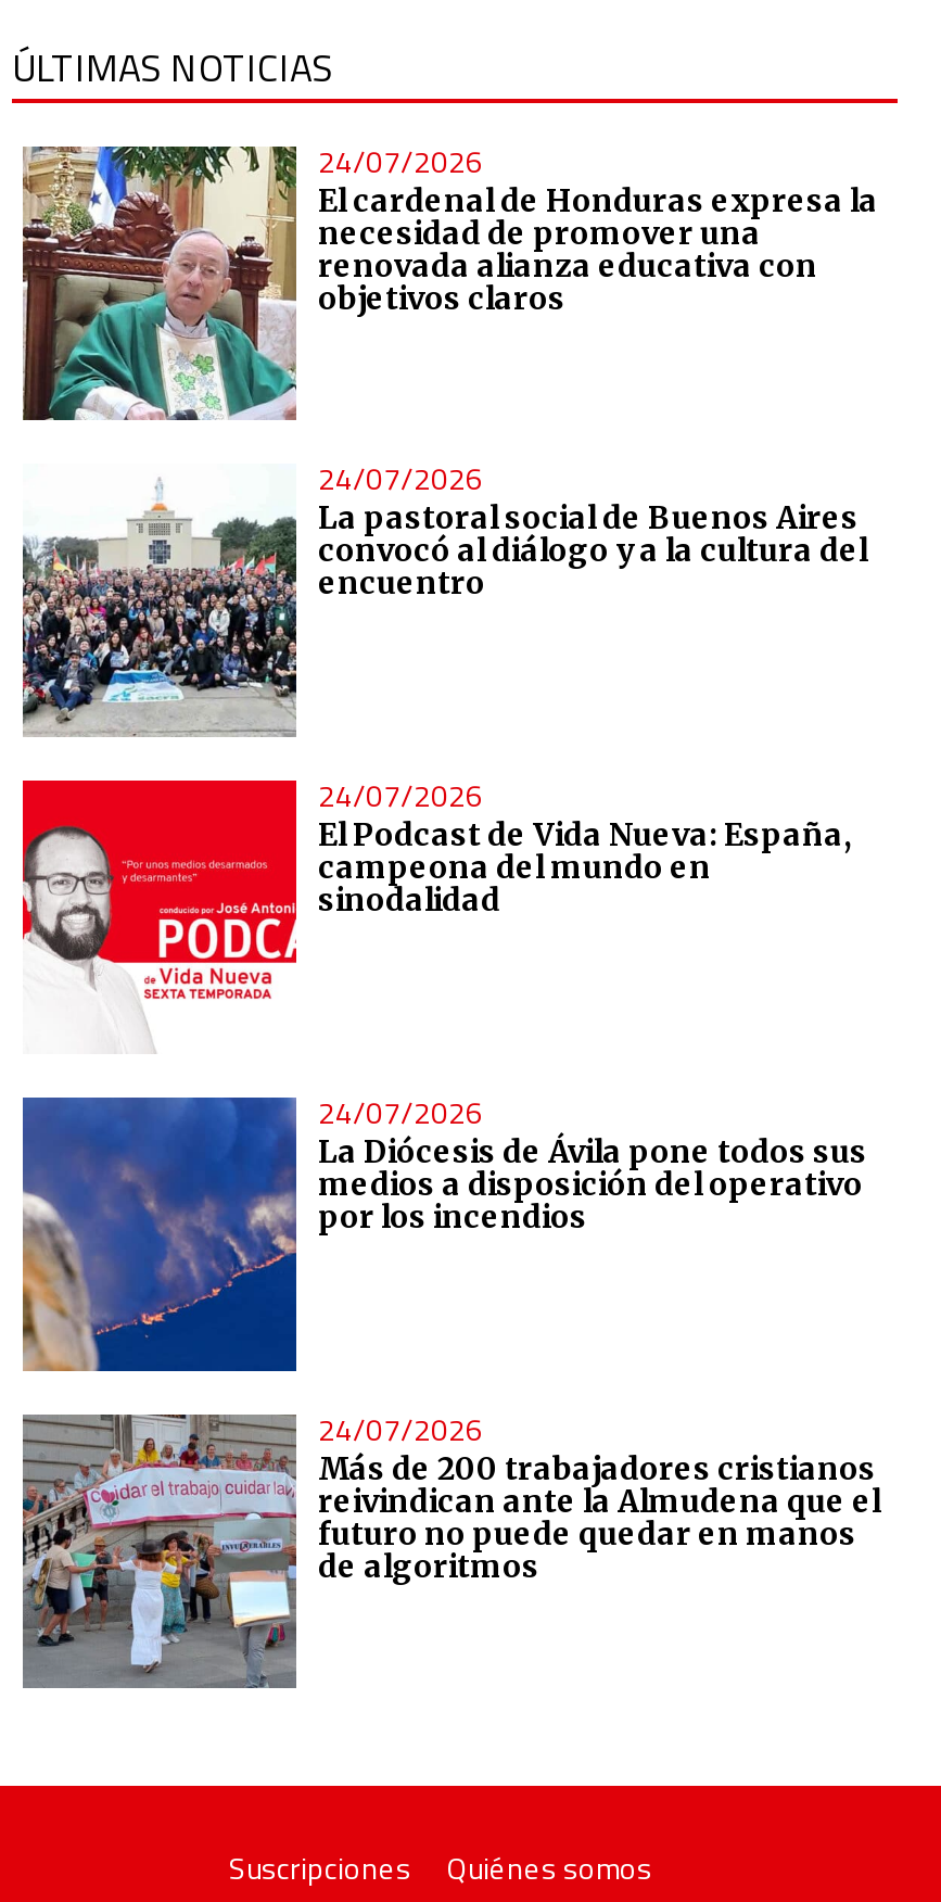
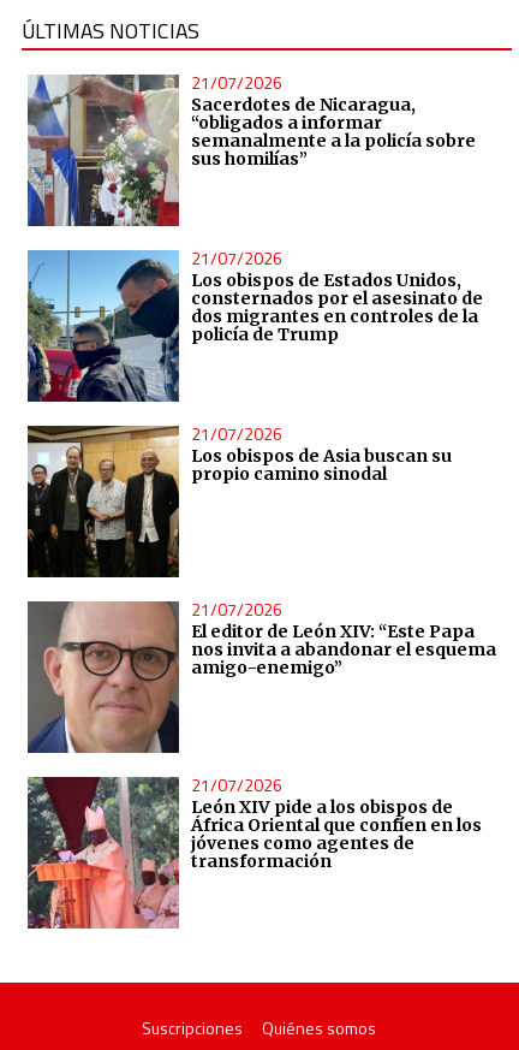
- [image]
- 24/07/2026
- El cardenal de Honduras expresa la
- necesidad de promover una
- renovada alianza educativa con
- objetivos claros
+ [image]
+ 21/07/2026
+ Sacerdotes de Nicaragua,
+ “obligados a informar
+ semanalmente a la policía sobre
+ sus homilías”

- [image]
- 24/07/2026
- La pastoral social de Buenos Aires
- convocó al diálogo y a la cultura del
- encuentro
+ [image]
+ 21/07/2026
+ Los obispos de Estados Unidos,
+ consternados por el asesinato de
+ dos migrantes en controles de la
+ policía de Trump

- [image]
- 24/07/2026
- El Podcast de Vida Nueva: España,
- campeona del mundo en
- sinodalidad
+ [image]
+ 21/07/2026
+ Los obispos de Asia buscan su
+ propio camino sinodal

- [image]
- 24/07/2026
- La Diócesis de Ávila pone todos sus
- medios a disposición del operativo
- por los incendios
+ [image]
+ 21/07/2026
+ El editor de León XIV: “Este Papa
+ nos invita a abandonar el esquema
+ amigo-enemigo”

- [image]
- 24/07/2026
- Más de 200 trabajadores cristianos
- reivindican ante la Almudena que el
- futuro no puede quedar en manos
- de algoritmos
+ [image]
+ 21/07/2026
+ León XIV pide a los obispos de
+ África Oriental que confíen en los
+ jóvenes como agentes de
+ transformación
